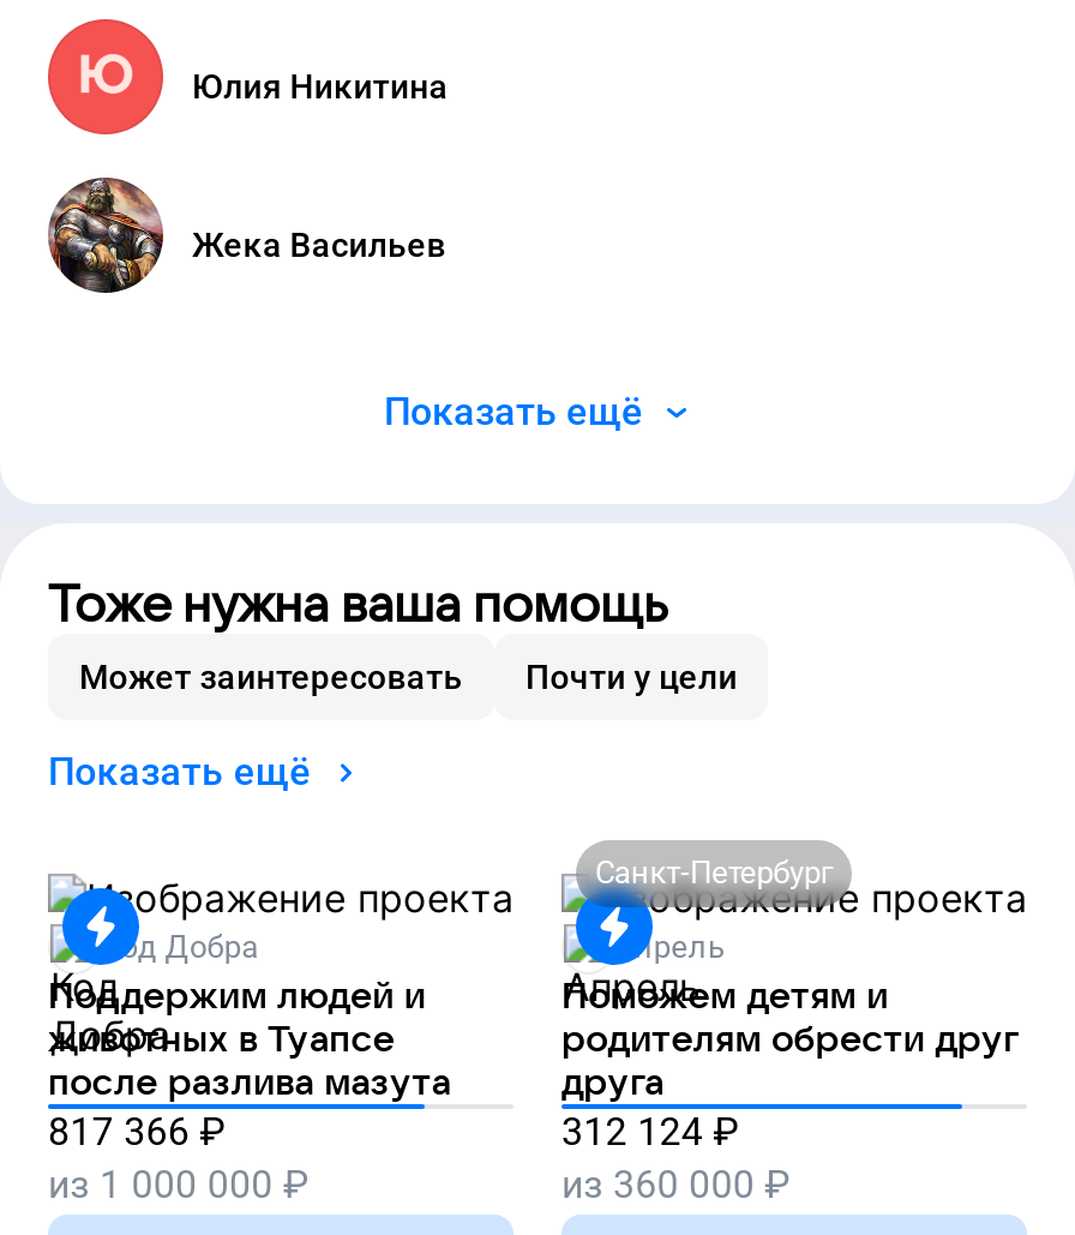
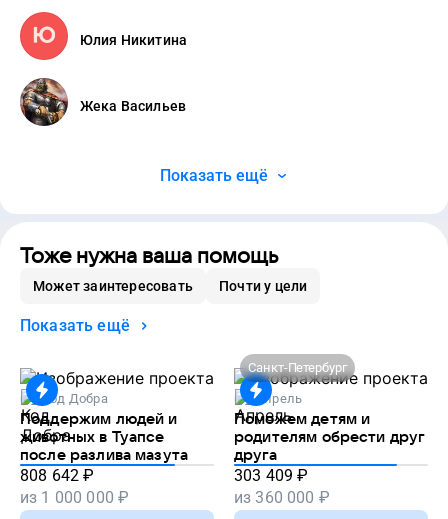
- 817 366 ₽
+ 808 642 ₽

- 312 124 ₽
+ 303 409 ₽
